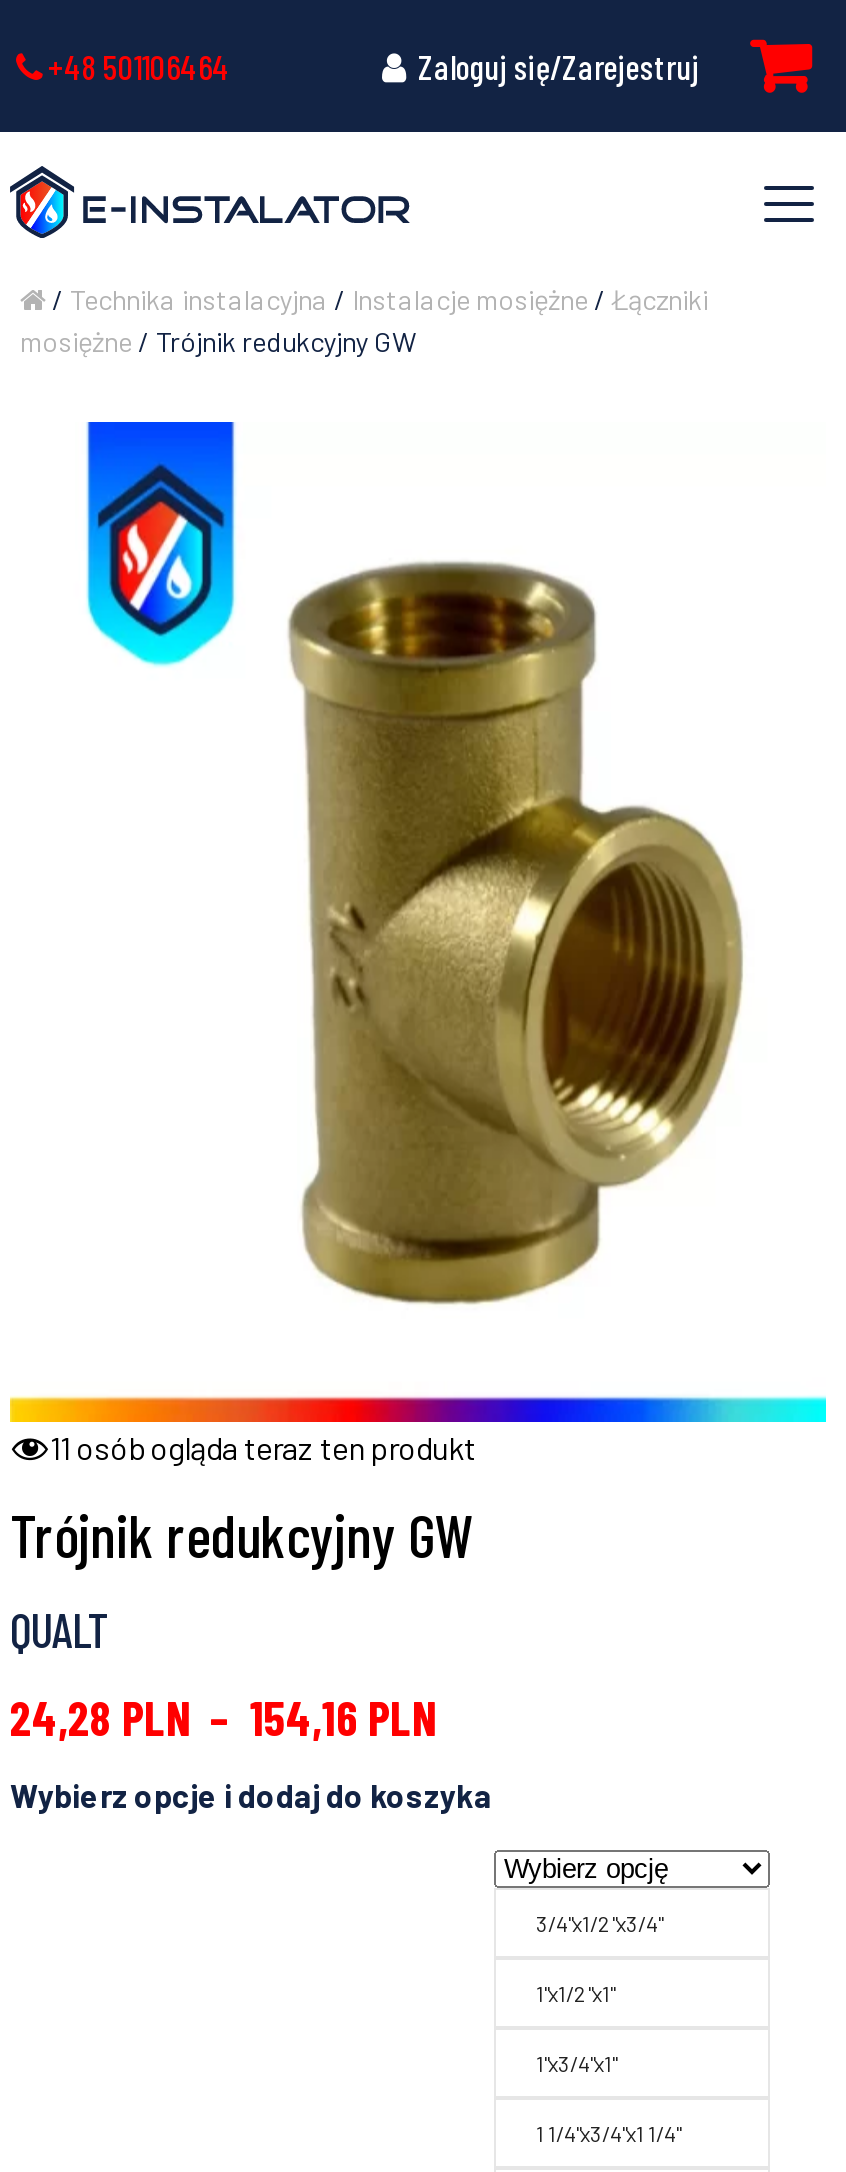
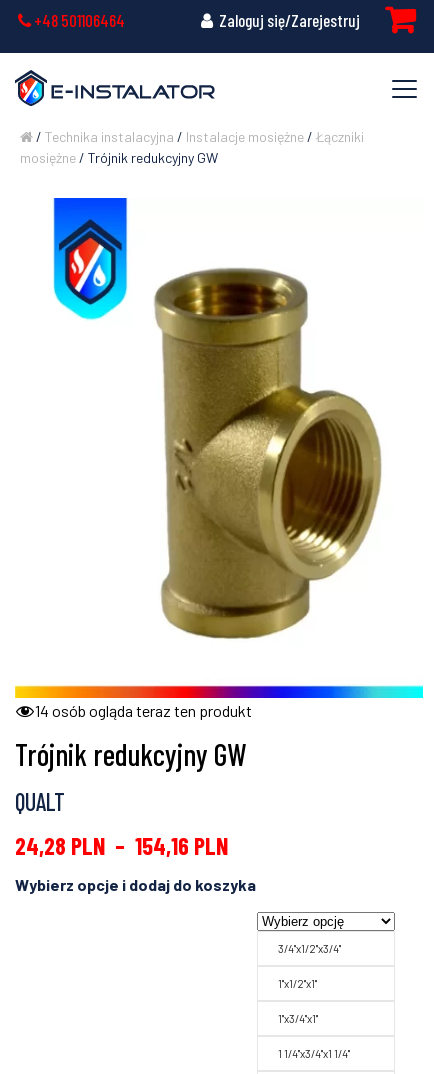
- 11 osób ogląda teraz ten produkt
+ 14 osób ogląda teraz ten produkt
